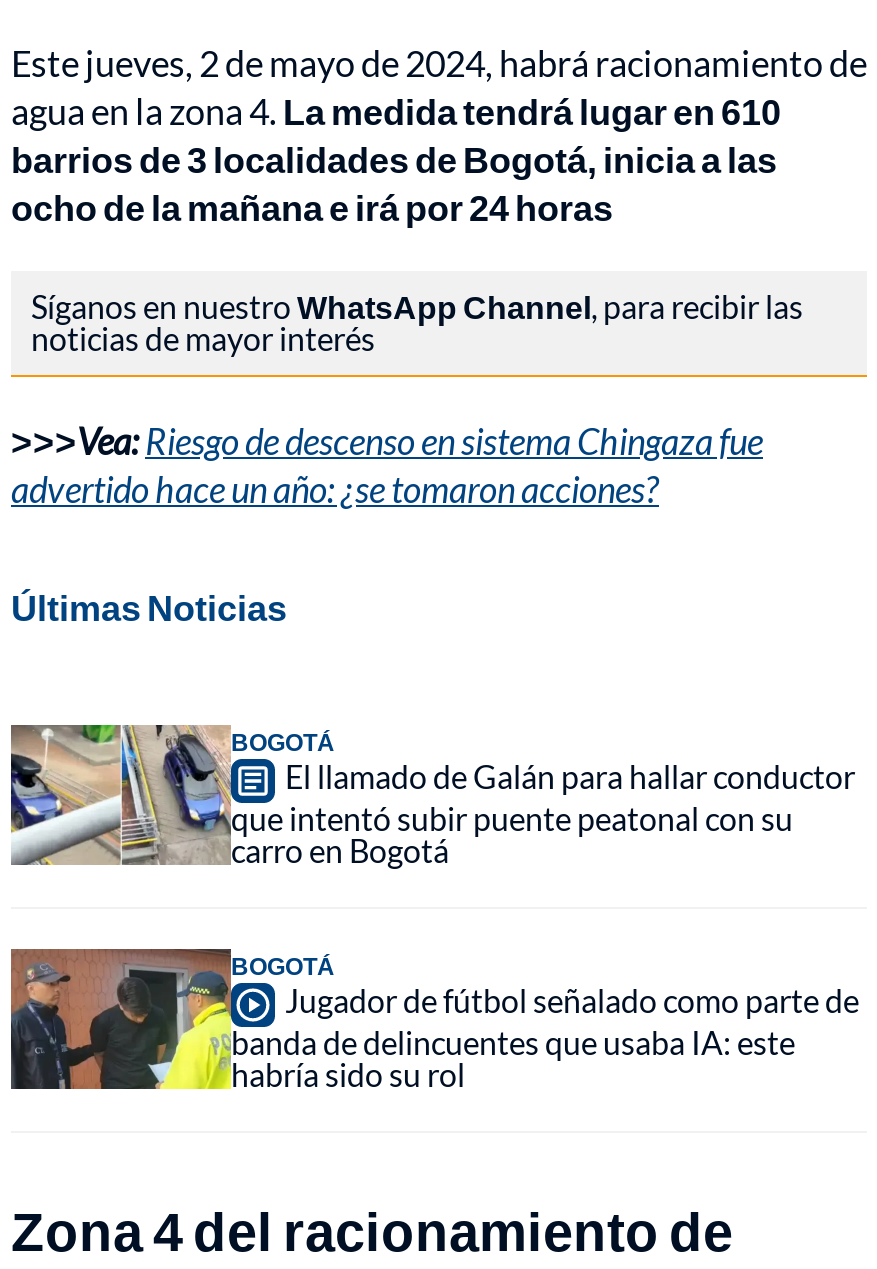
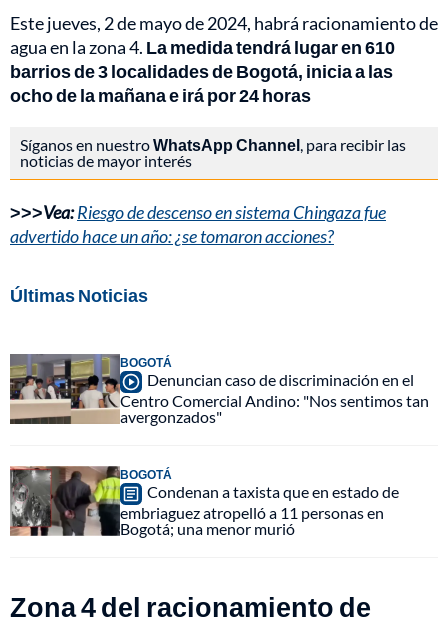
- [image]
- El llamado de Galán para hallar conductor
- que intentó subir puente peatonal con su
- carro en Bogotá
+ [image]
+ Denuncian caso de discriminación en el
+ Centro Comercial Andino: "Nos sentimos tan
+ avergonzados"

- [image]
- Jugador de fútbol señalado como parte de
- banda de delincuentes que usaba IA: este
- habría sido su rol
+ [image]
+ Condenan a taxista que en estado de
+ embriaguez atropelló a 11 personas en
+ Bogotá; una menor murió
